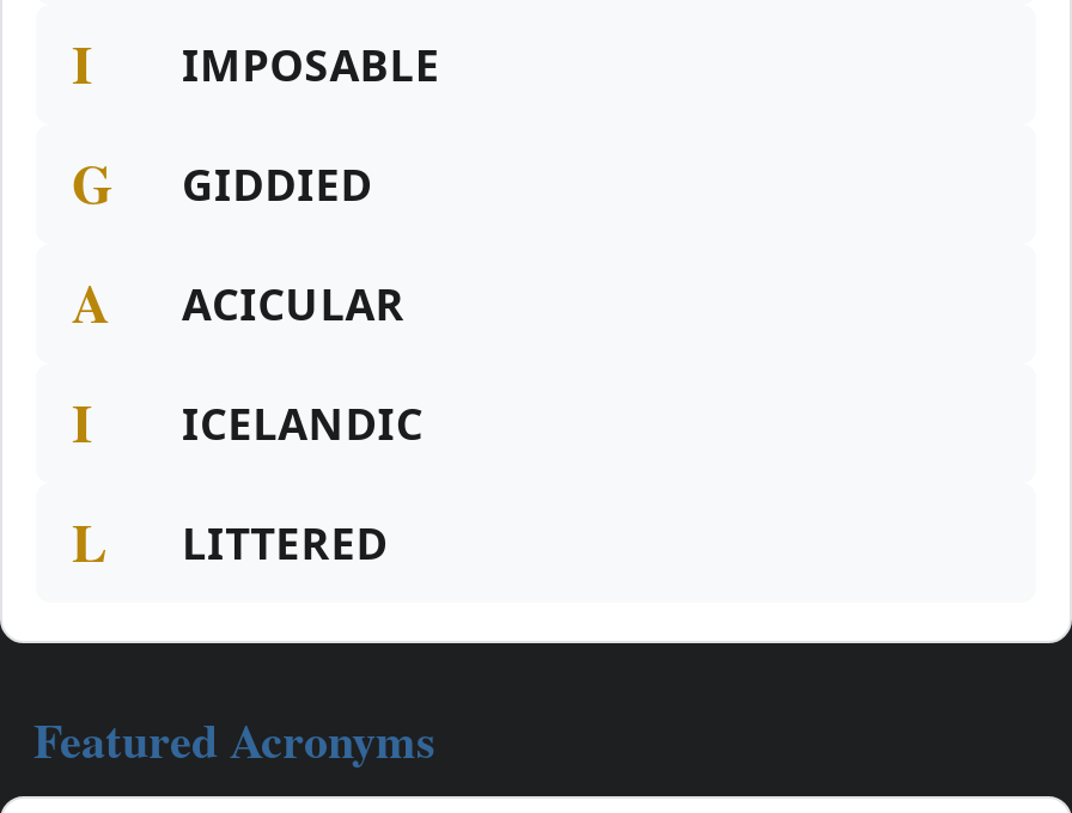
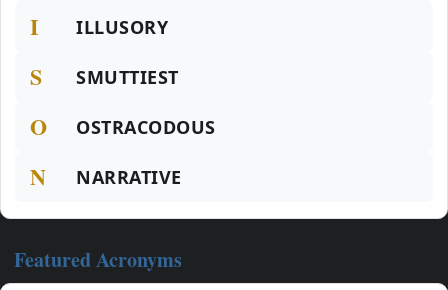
- IMPOSABLE
- G
- GIDDIED
- A
- ACICULAR
- I
- ICELANDIC
- L
- LITTERED
+ ILLUSORY
+ S
+ SMUTTIEST
+ O
+ OSTRACODOUS
+ N
+ NARRATIVE
